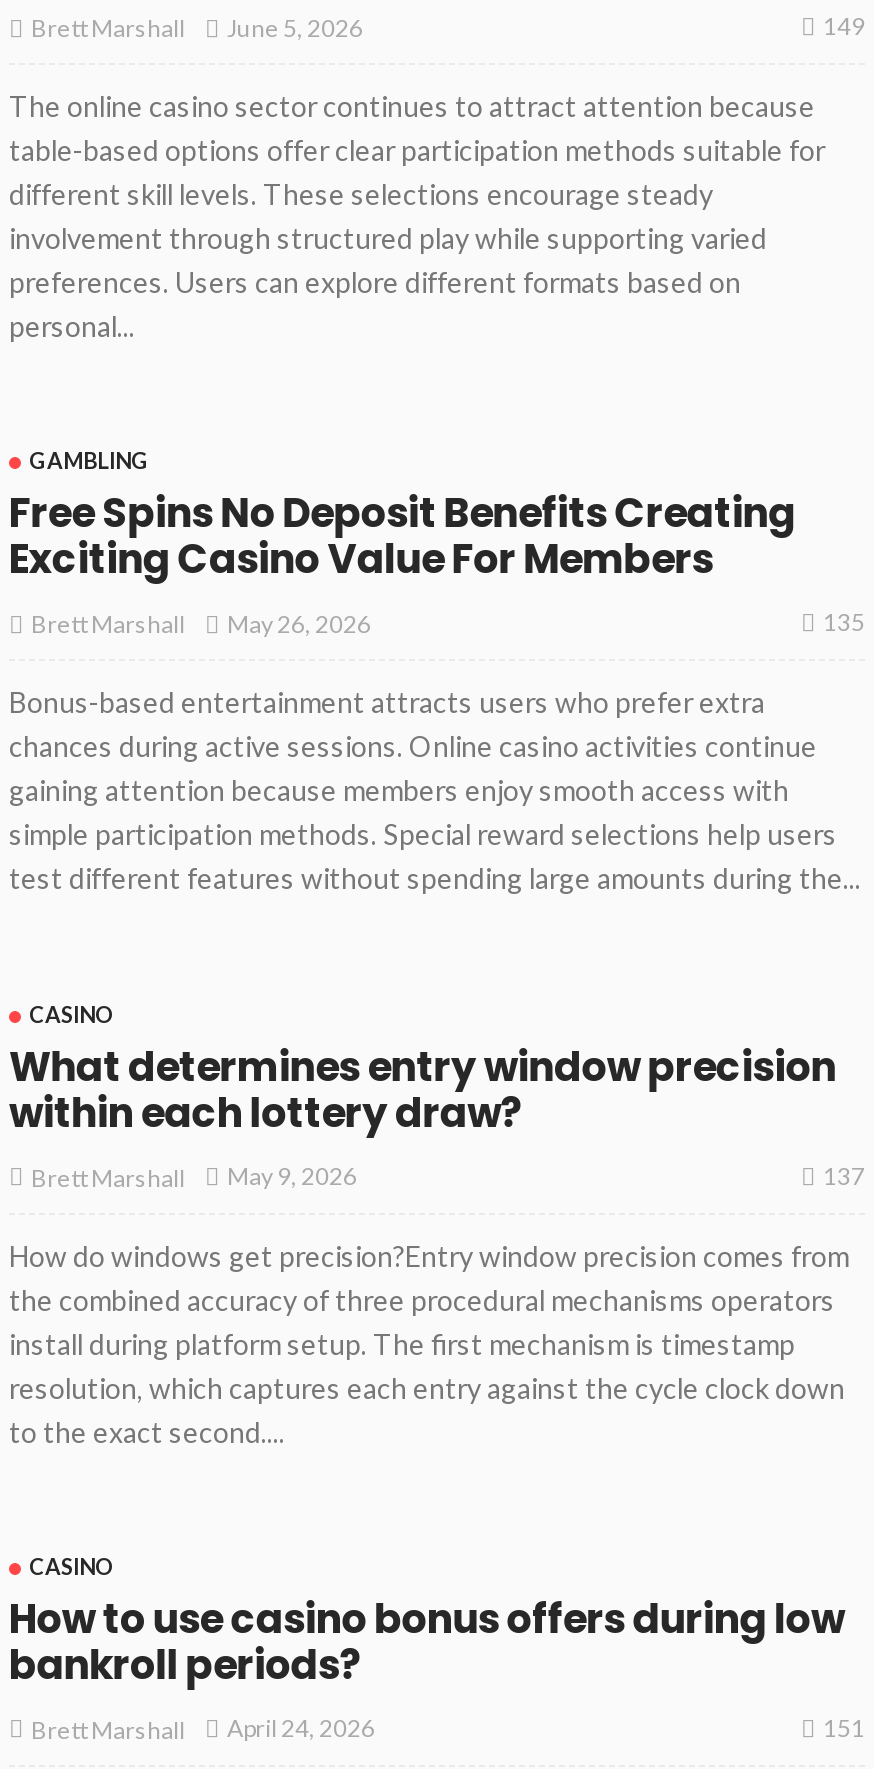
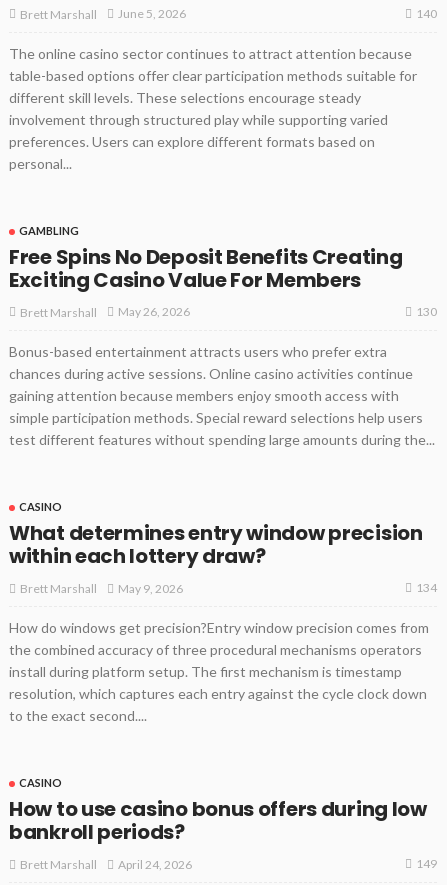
- 149
+ 140

- 135
+ 130

- 137
+ 134

- 151
+ 149
